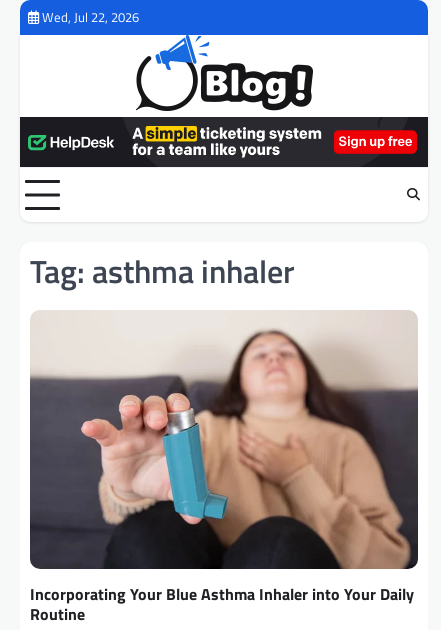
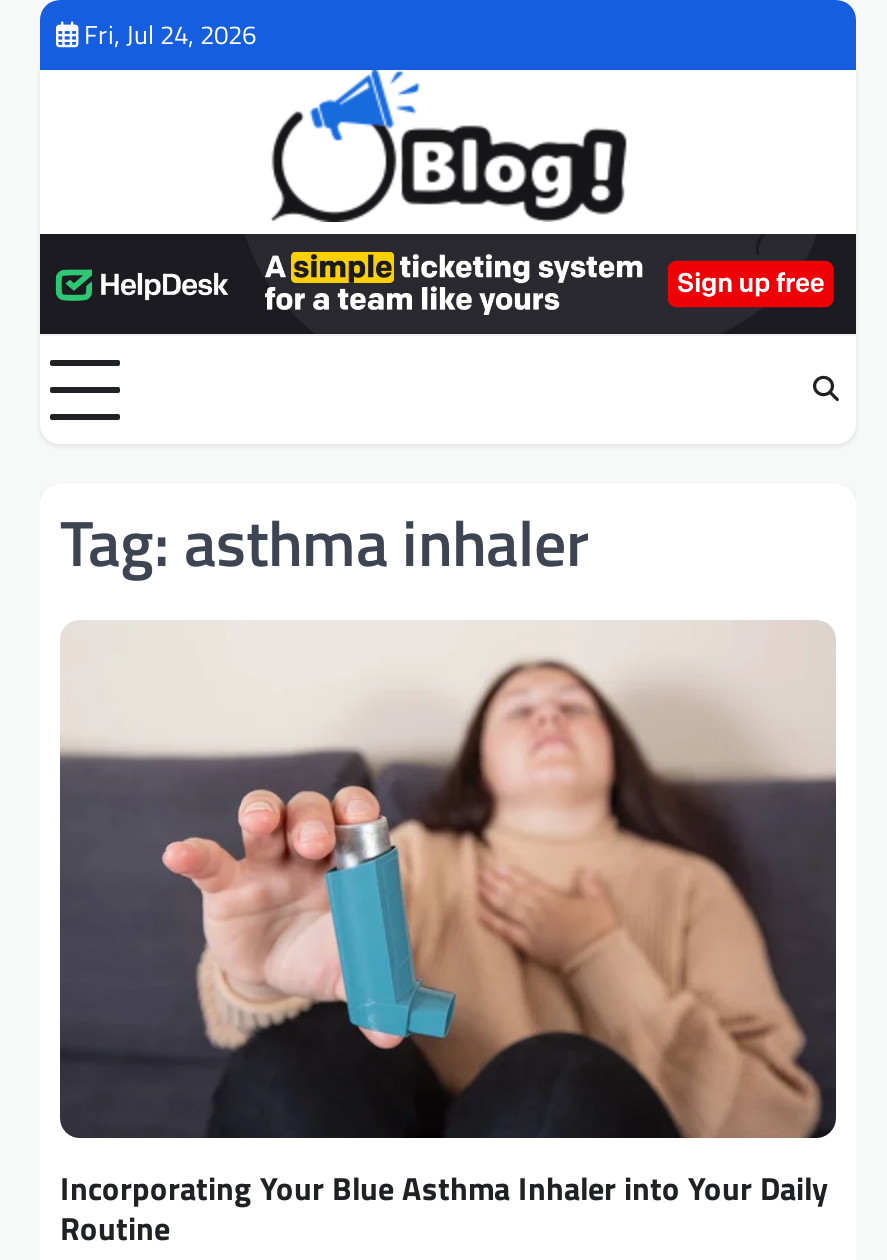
- Wed, Jul 22, 2026
+ Fri, Jul 24, 2026
